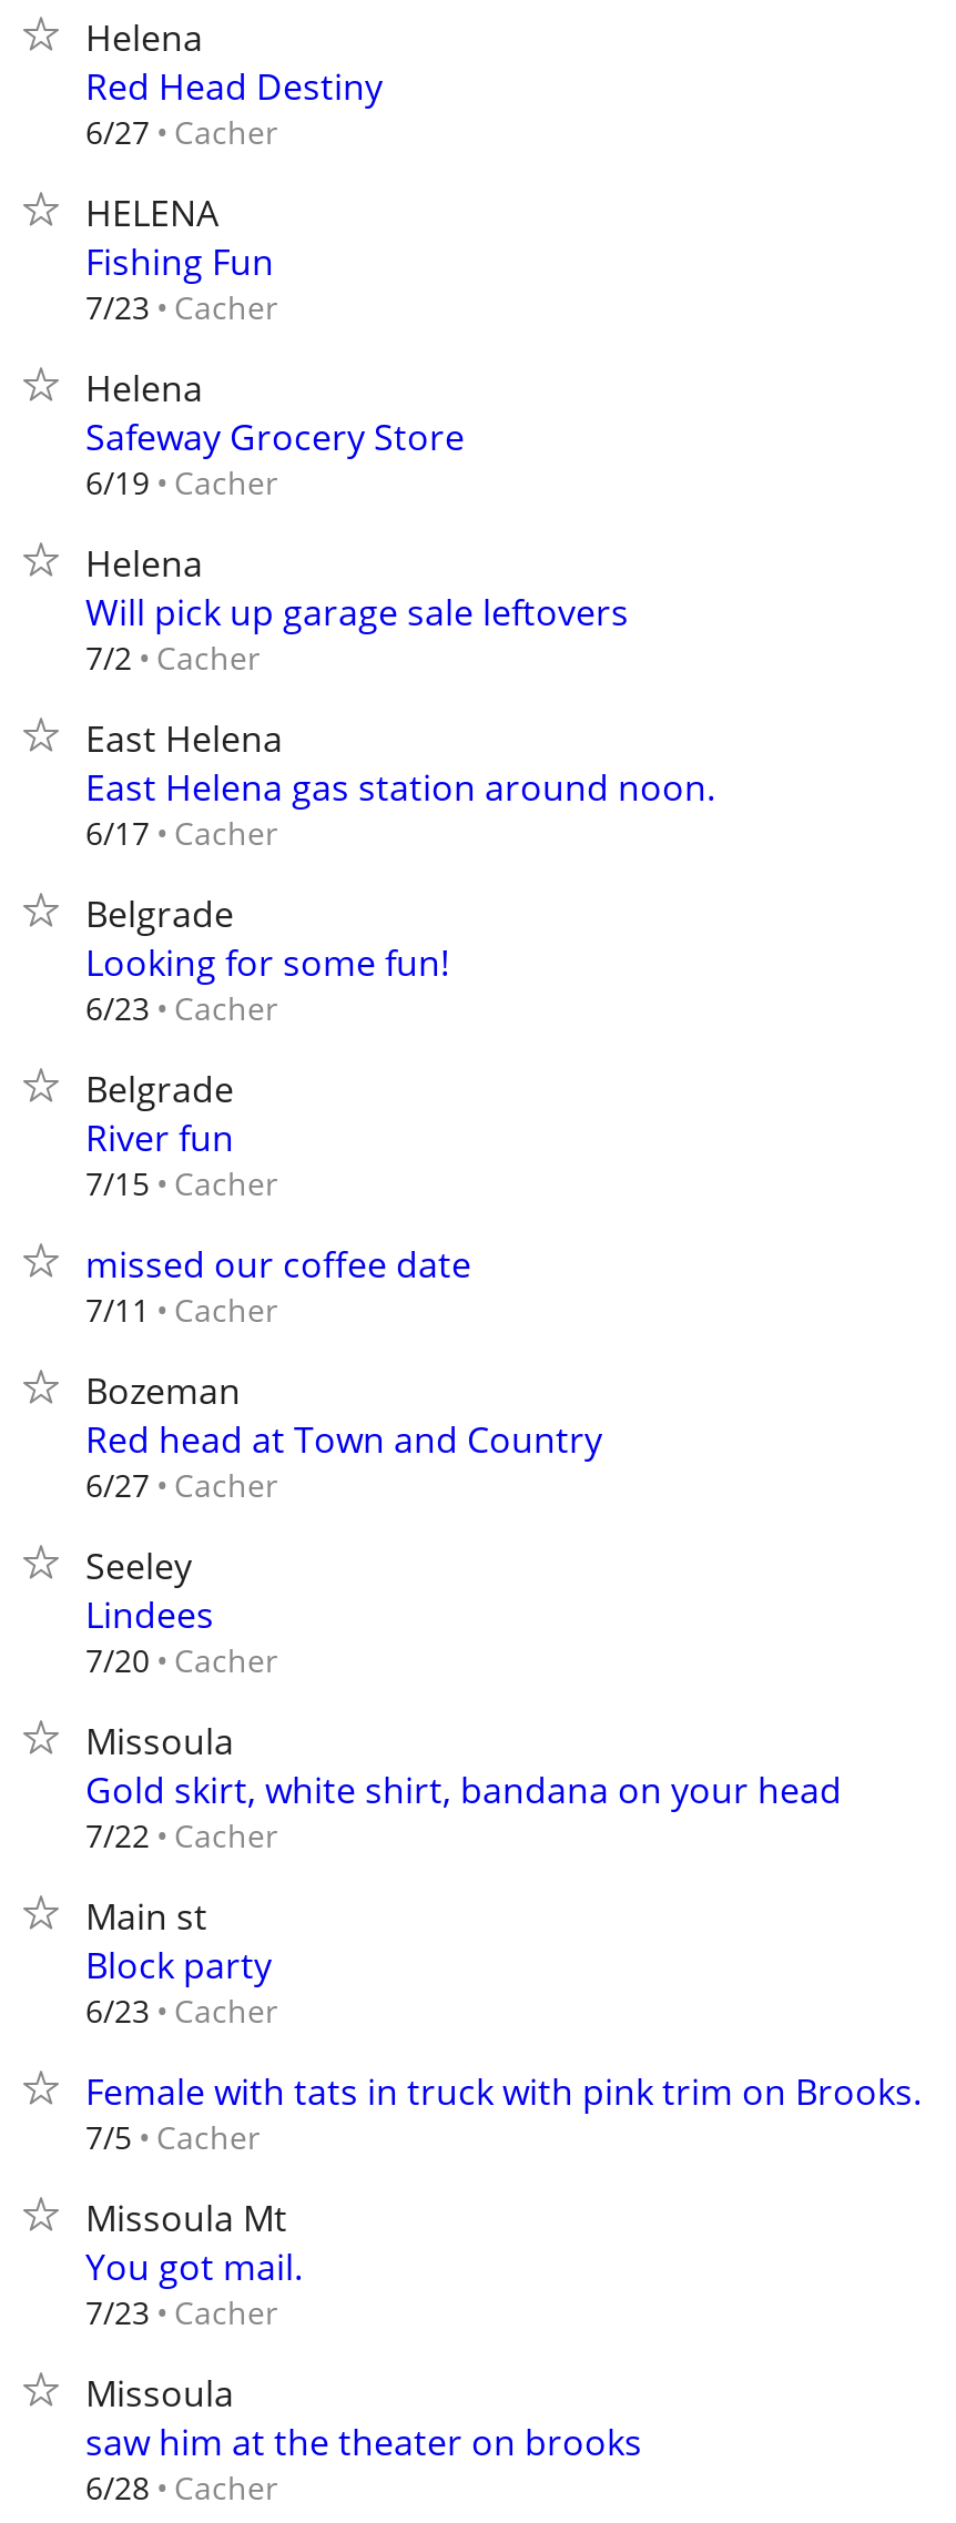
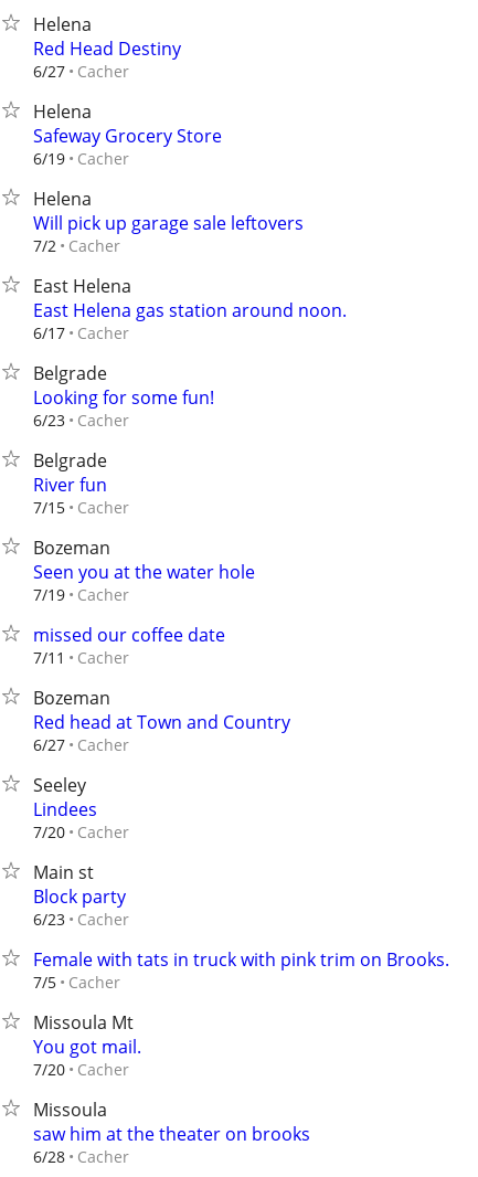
- HELENA
- Fishing Fun
- 7/23 Cacher

+ Bozeman
+ Seen you at the water hole
+ 7/19 Cacher

- Missoula
- Gold skirt, white shirt, bandana on your head
- 7/22 Cacher

- 7/23 Cacher
+ 7/20 Cacher
